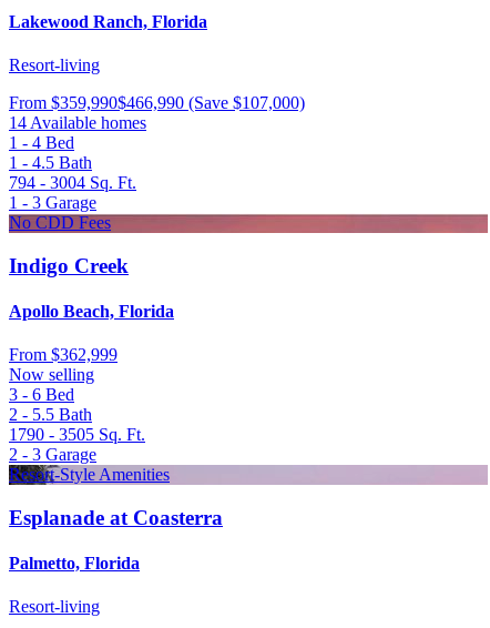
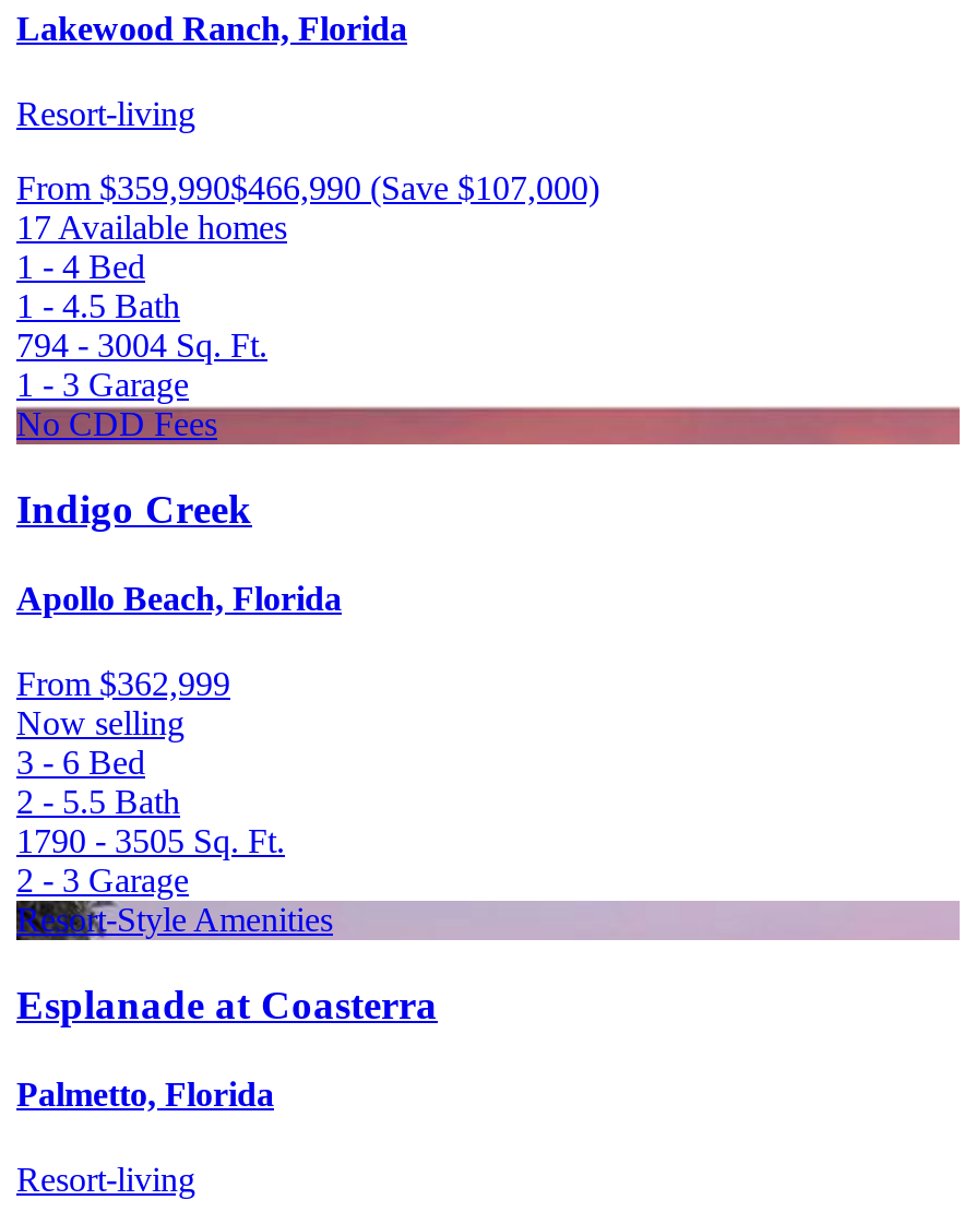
- 14 Available homes
+ 17 Available homes
